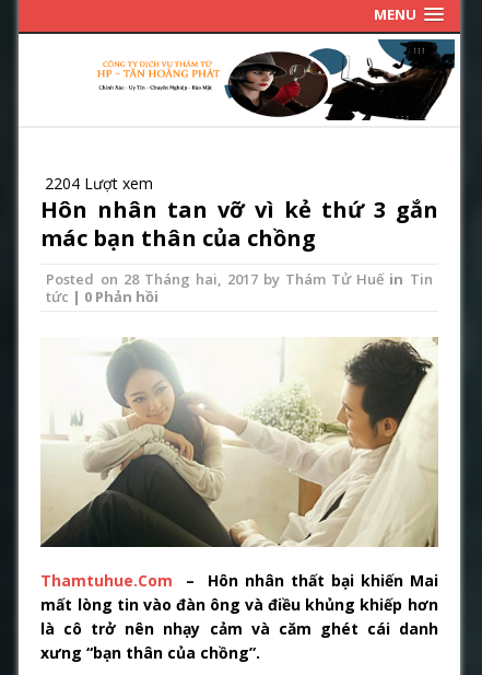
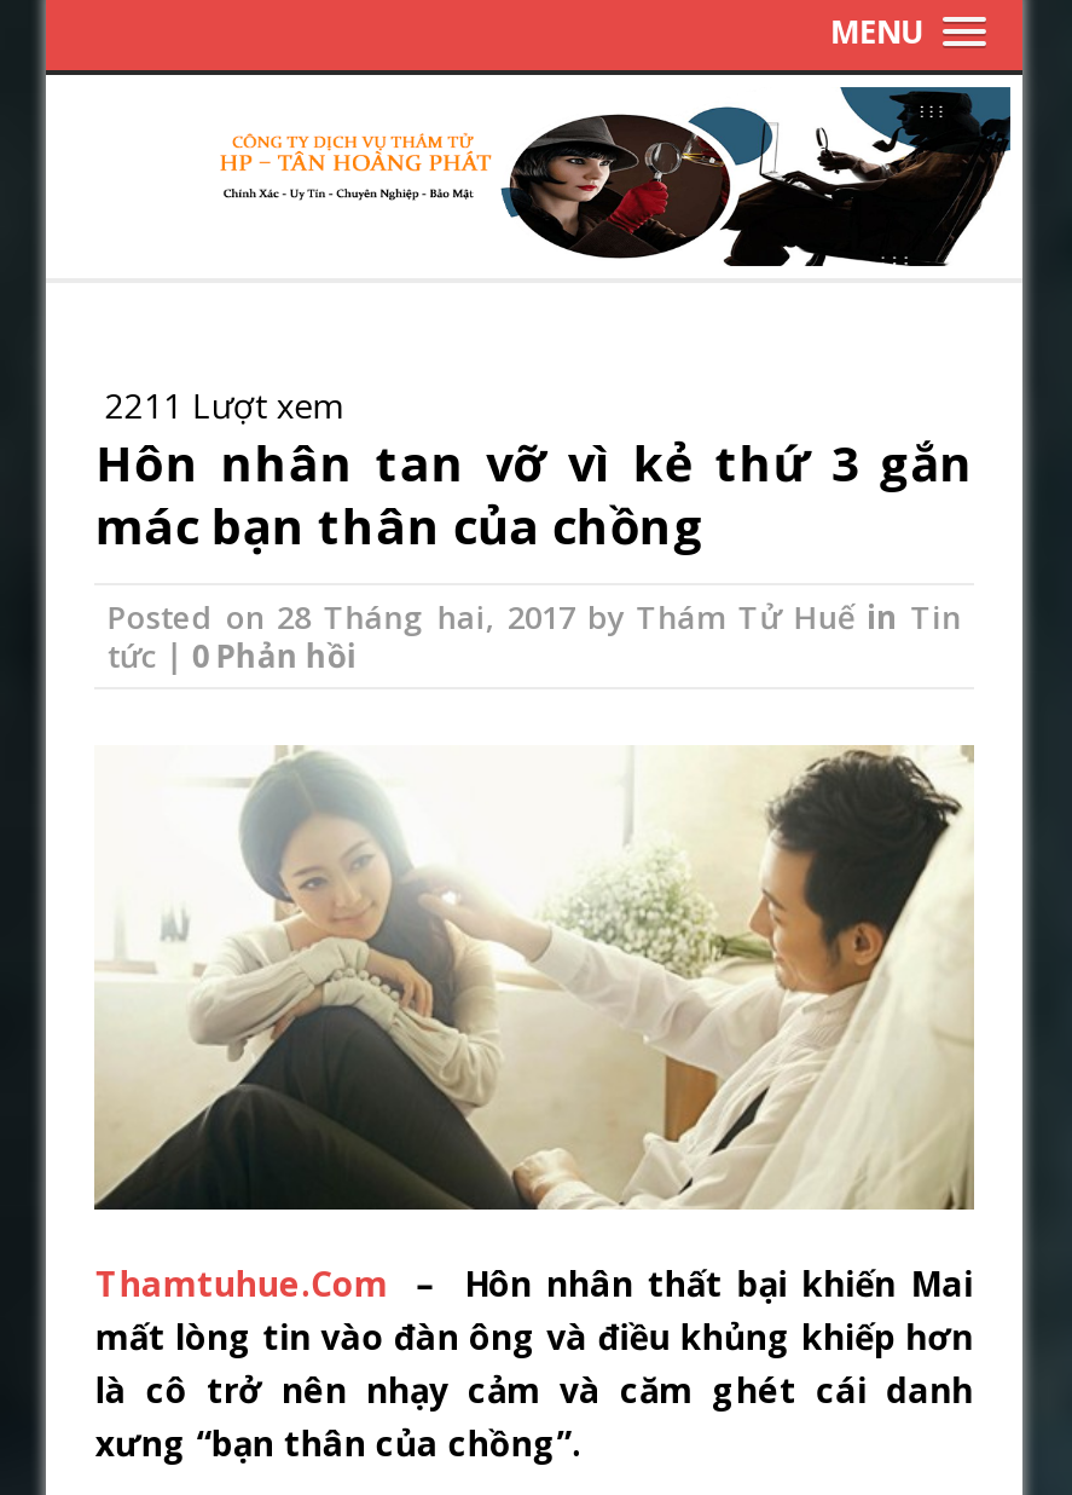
- 2204 Lượt xem
+ 2211 Lượt xem
